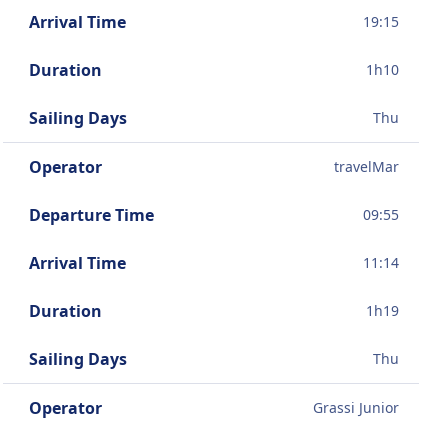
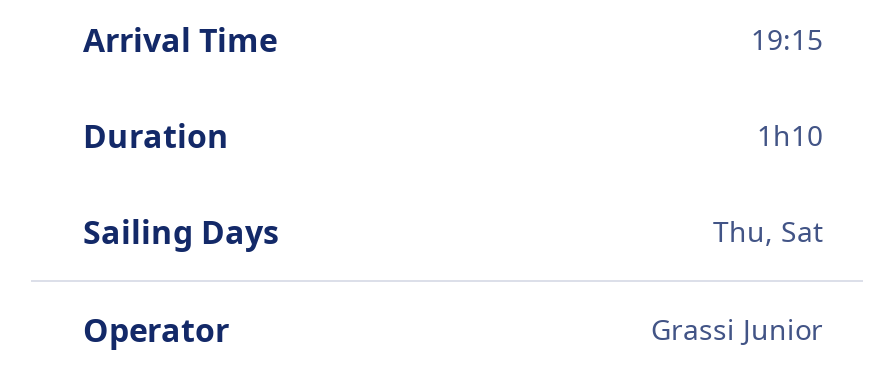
- Thu
- Operator
- travelMar
- Departure Time
- 09:55
- Arrival Time
- 11:14
- Duration
- 1 h19
- Sailing Days
- Thu
+ Thu, Sat
